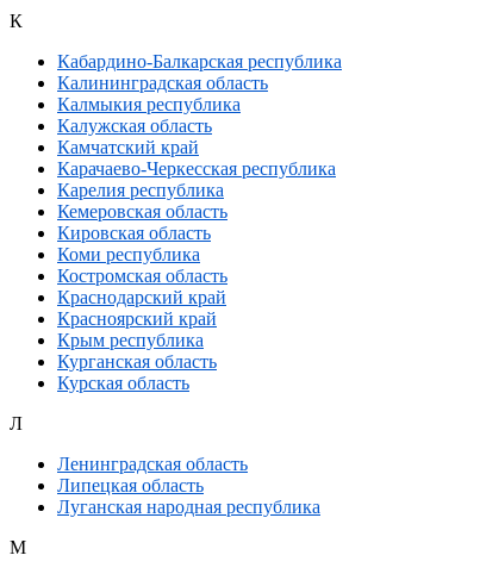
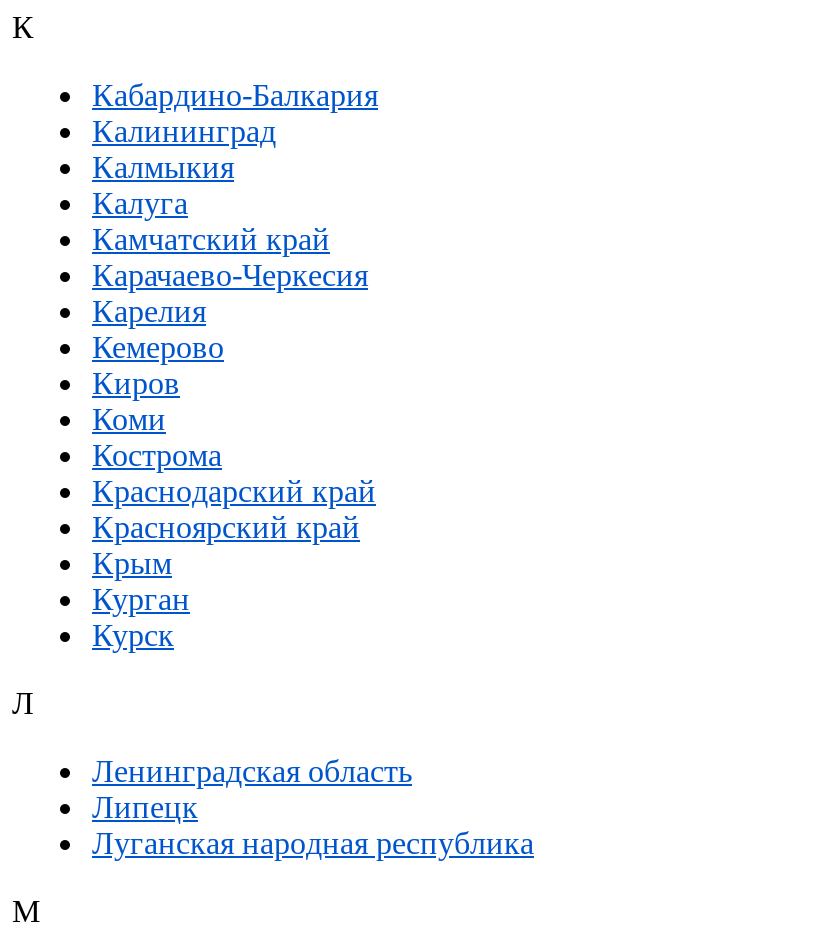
- Кабардино-Балкарская республика
- Калининградская область
- Калмыкия республика
- Калужская область
+ Кабардино-Балкария
+ Калининград
+ Калмыкия
+ Калуга

- Карачаево-Черкесская республика
- Карелия республика
- Кемеровская область
- Кировская область
- Коми республика
- Костромская область
+ Карачаево-Черкесия
+ Карелия
+ Кемерово
+ Киров
+ Коми
+ Кострома

- Крым республика
- Курганская область
- Курская область
+ Крым
+ Курган
+ Курск

- Липецкая область
+ Липецк
